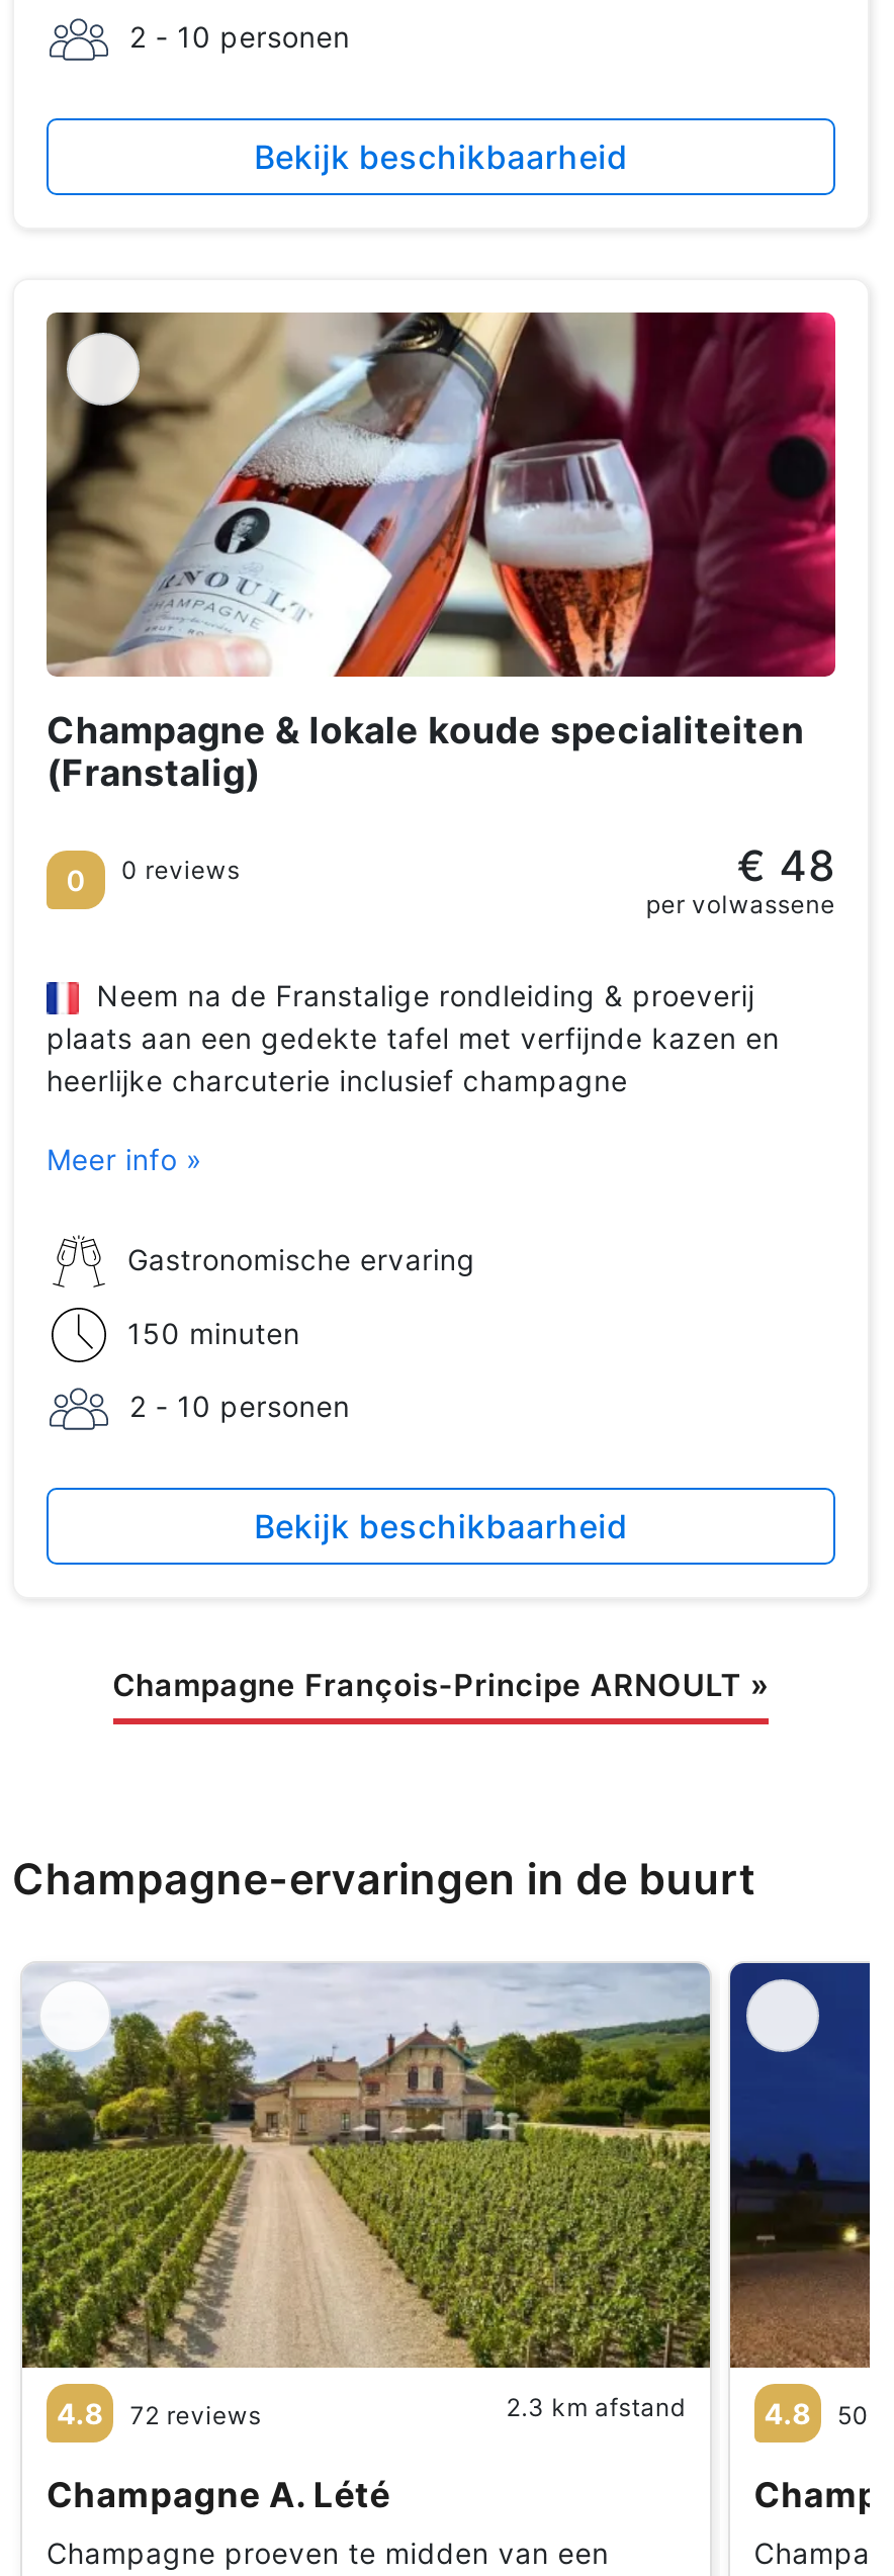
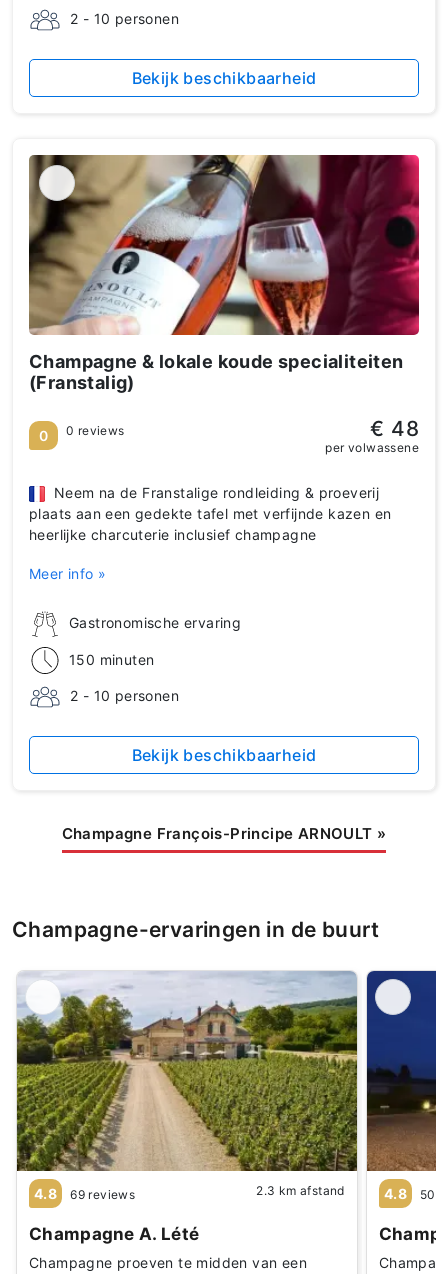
- 4.8 72 reviews
+ 4.8 69 reviews
